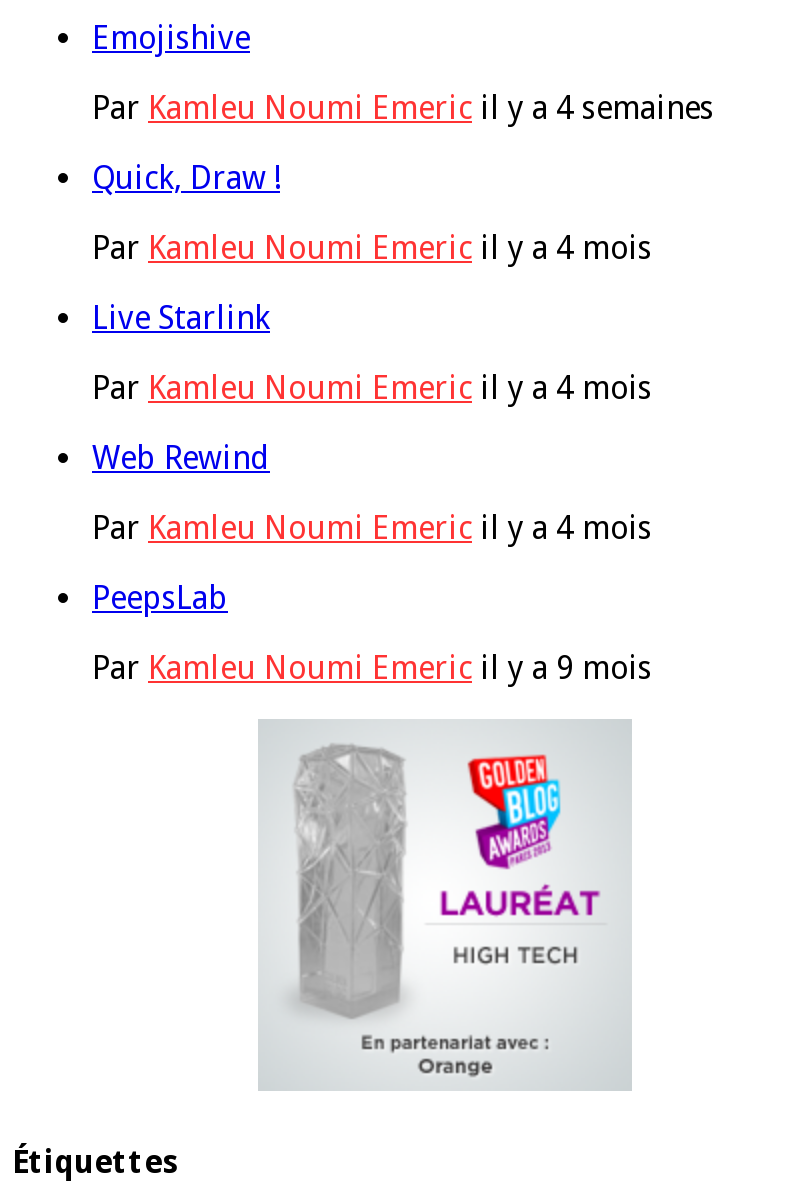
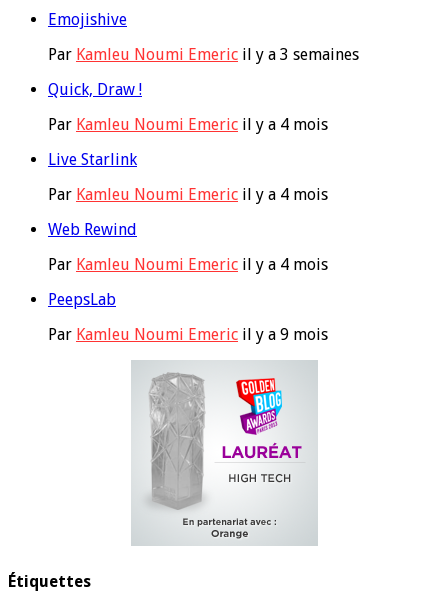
- Par Kamleu Noumi Emeric il y a 4 semaines
+ Par Kamleu Noumi Emeric il y a 3 semaines
